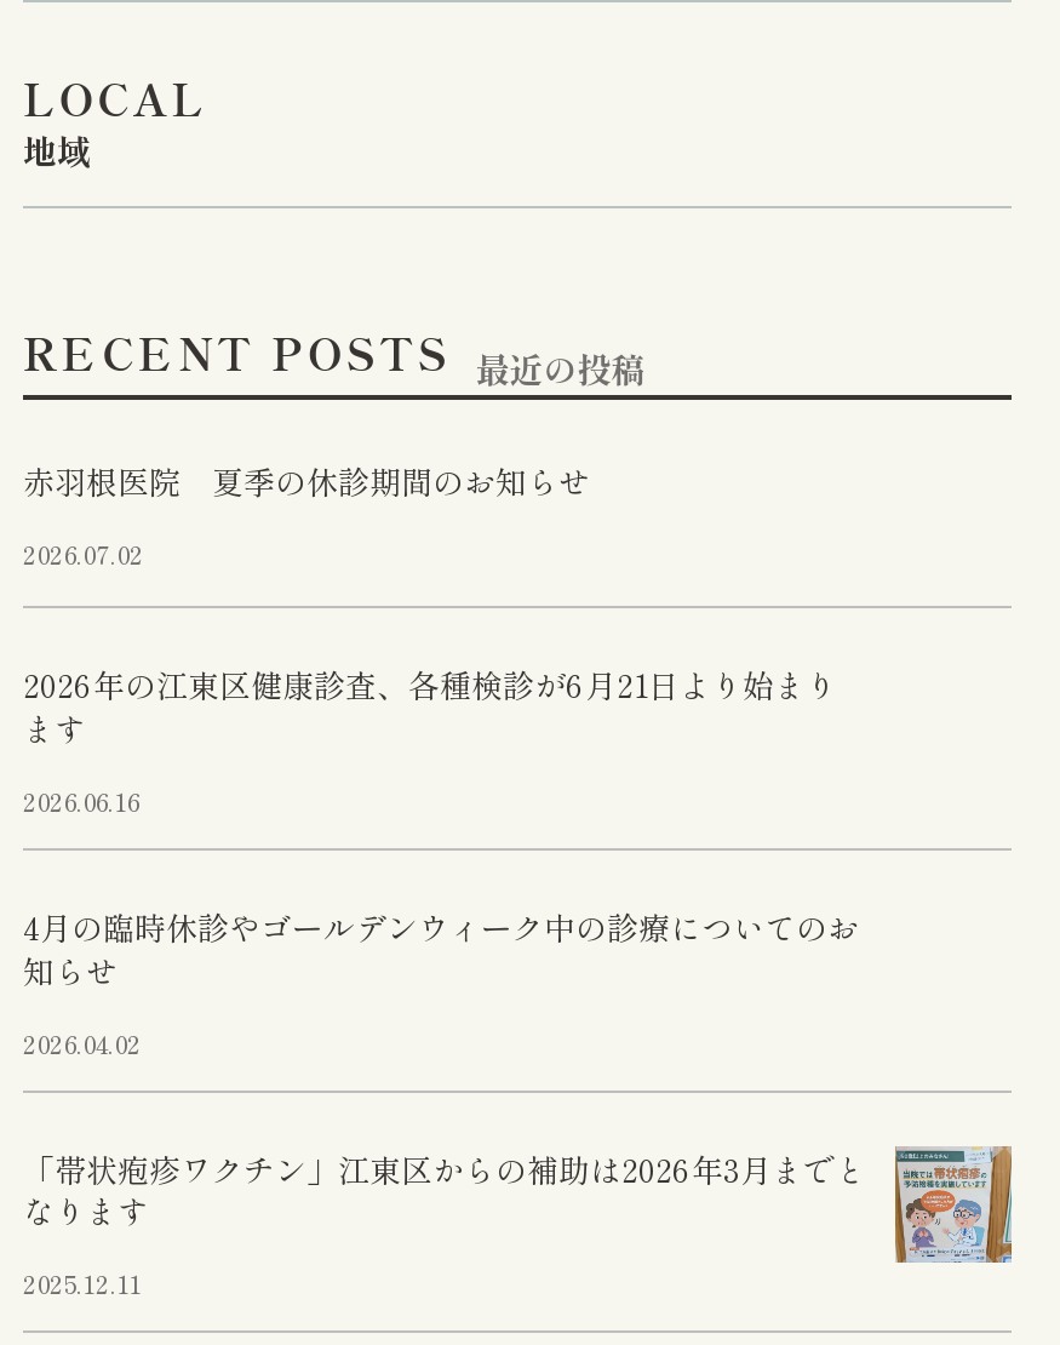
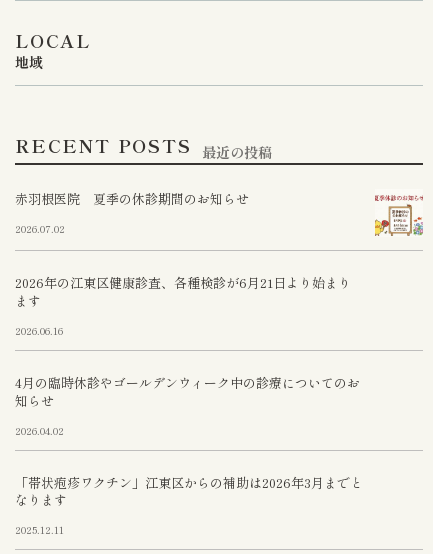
+ [image]

- [image]
